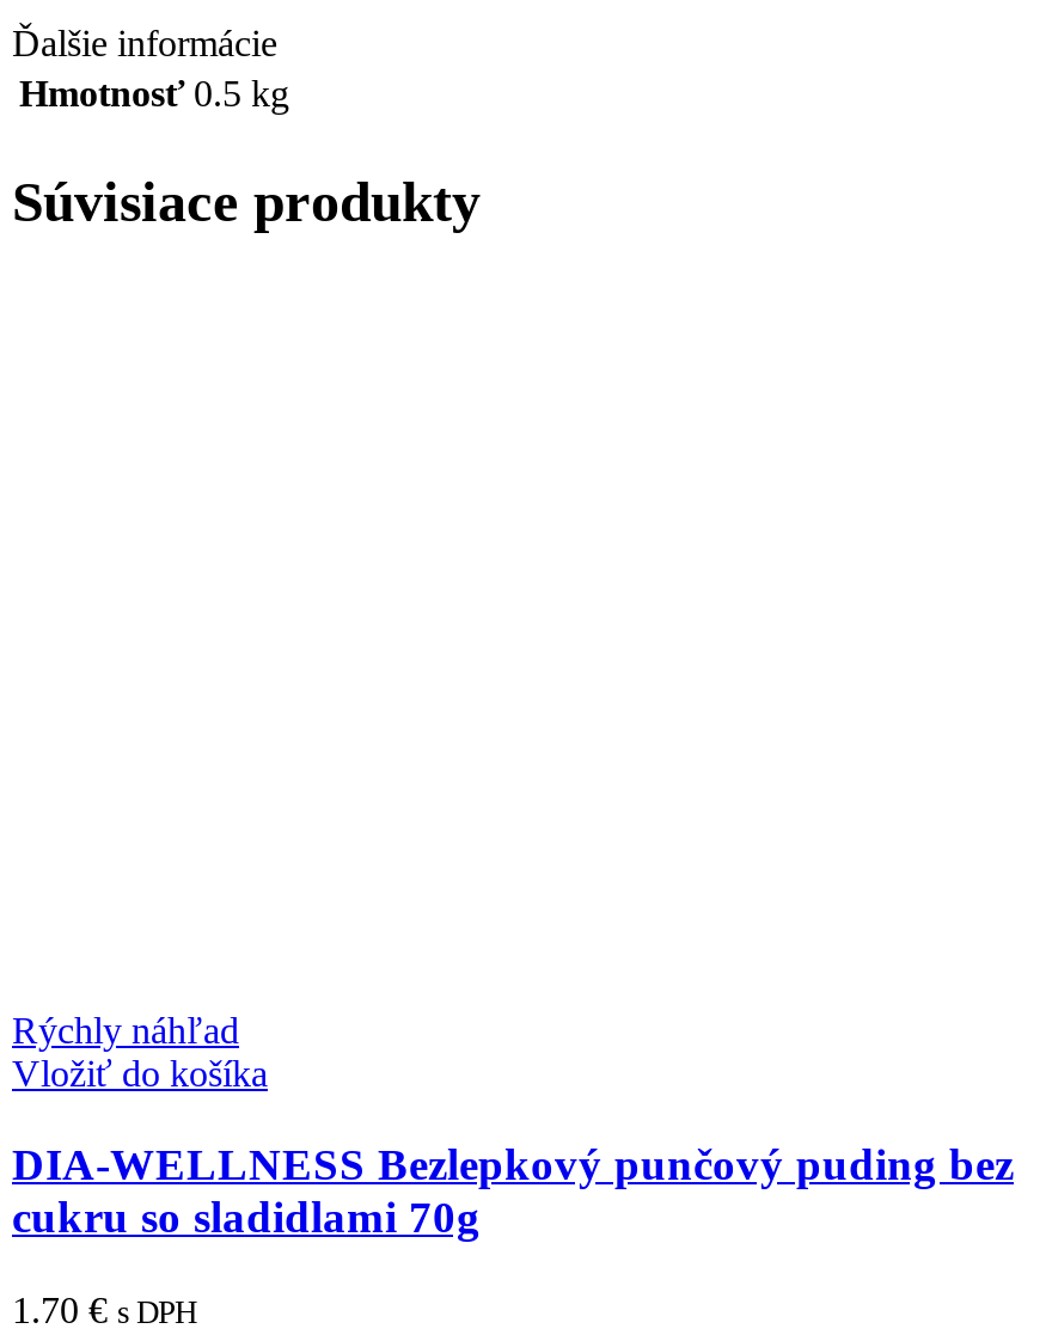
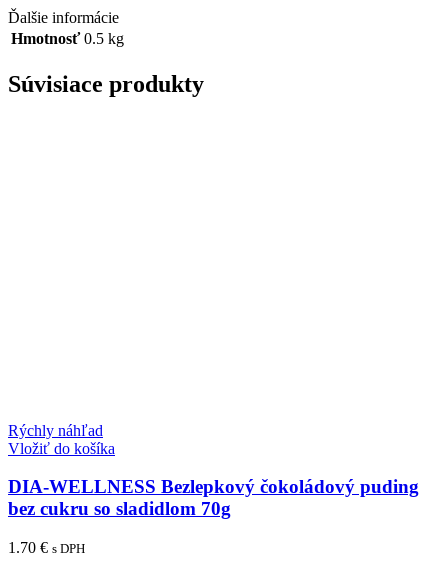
- DIA-WELLNESS Bezlepkový punčový puding bez
- cukru so sladidlami 70g
+ DIA-WELLNESS Bezlepkový čokoládový puding
+ bez cukru so sladidlom 70g
